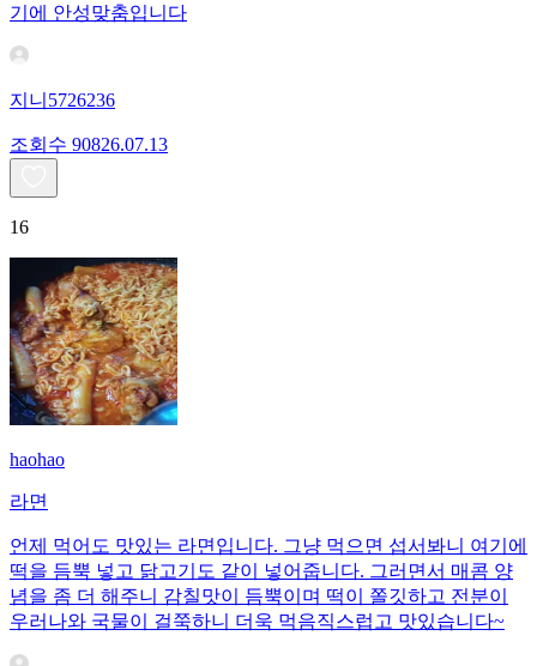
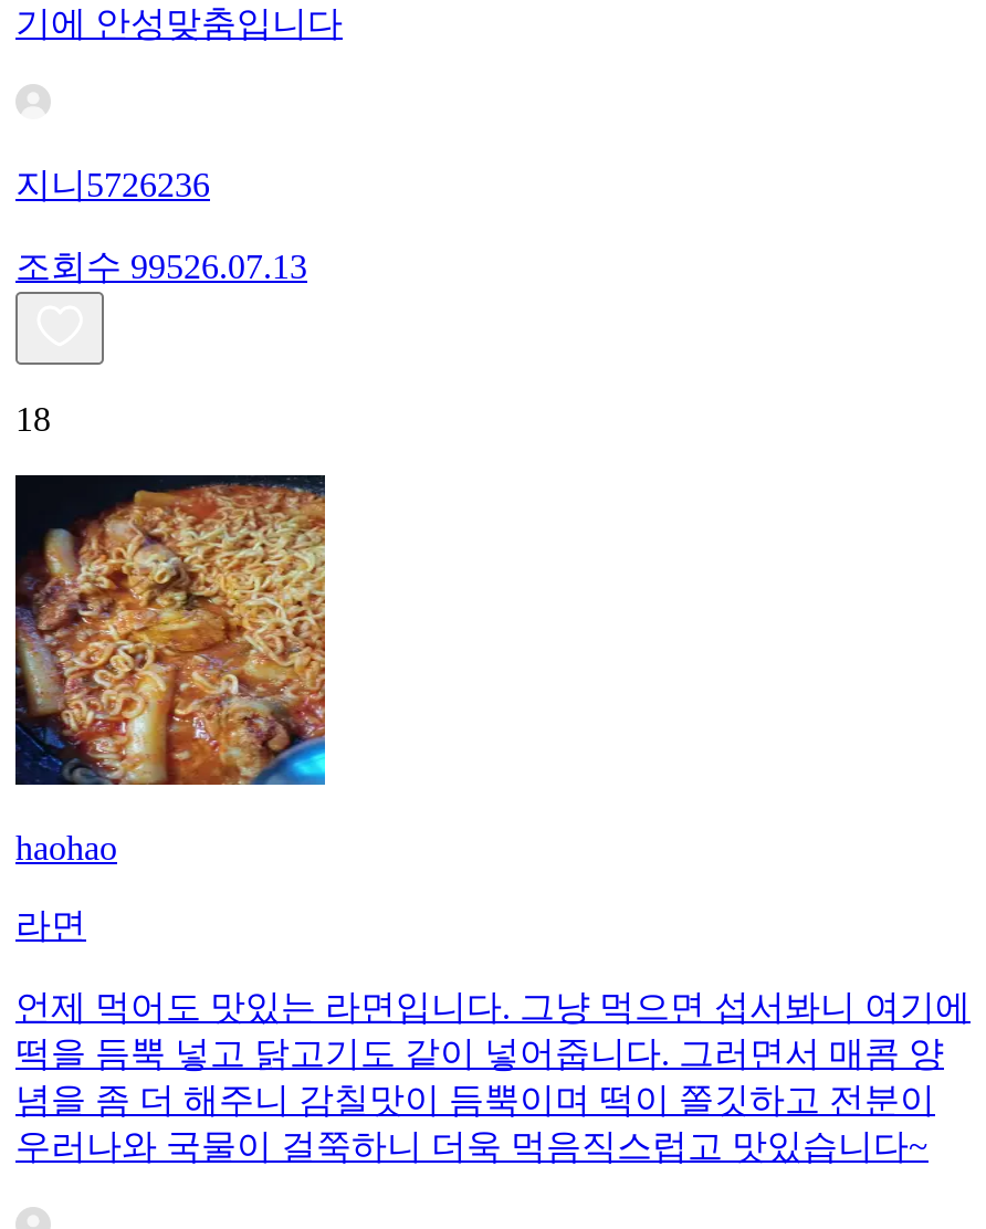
- 조회수 90826.07.13
+ 조회수 99526.07.13

- 16
+ 18
